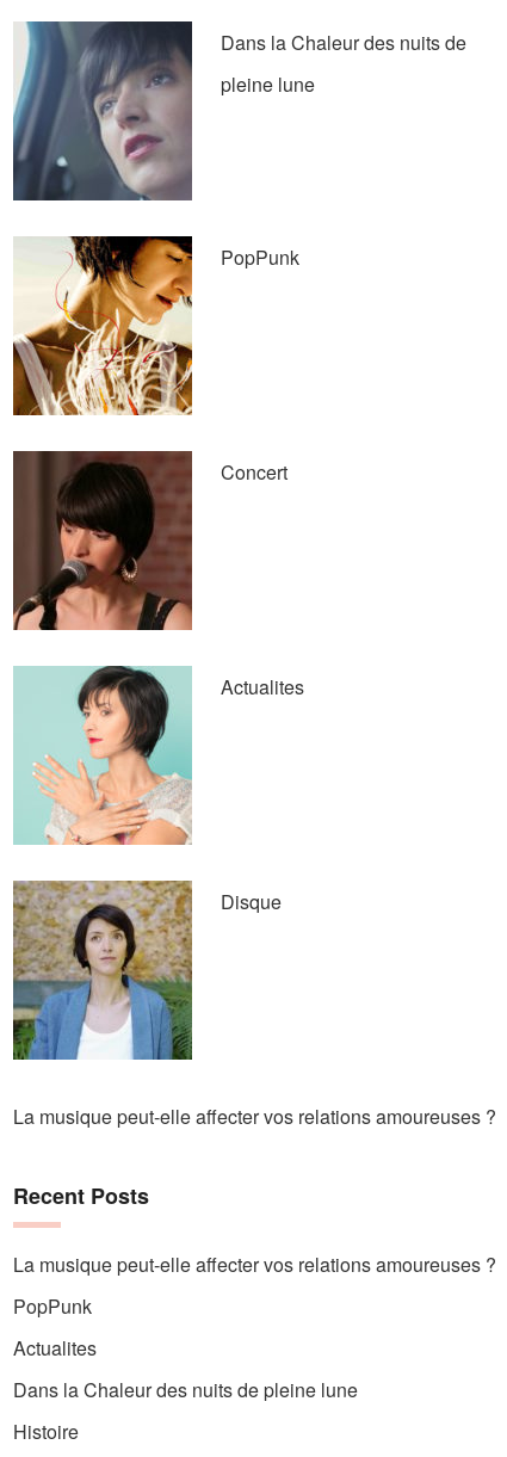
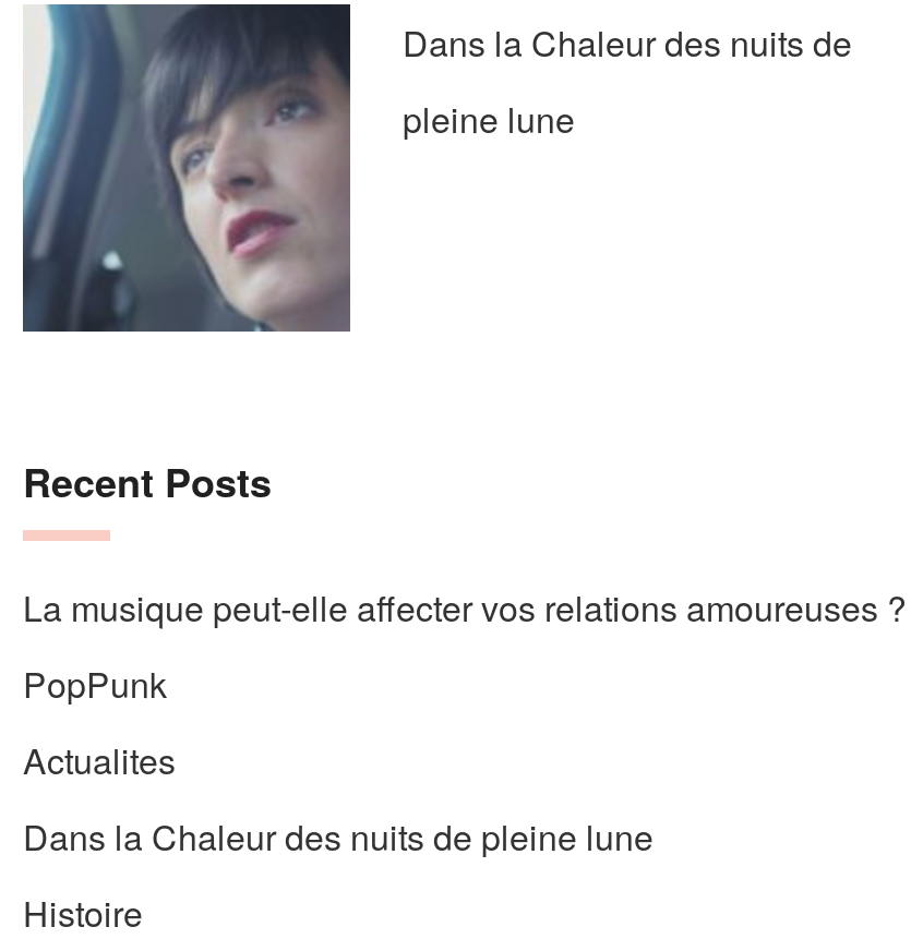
- [image]
- PopPunk

- [image]
- Concert

- [image]
- Actualites

- [image]
- Disque

- La musique peut-elle affecter vos relations amoureuses ?
